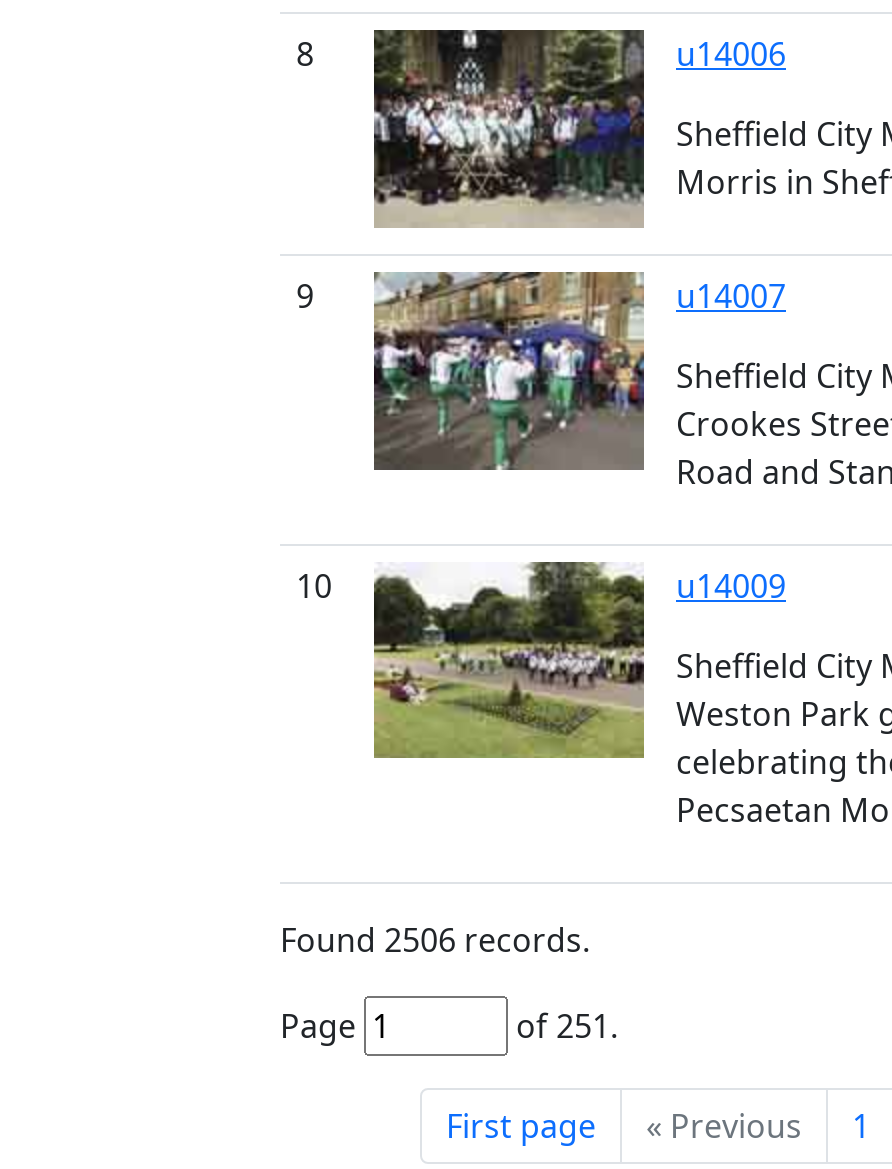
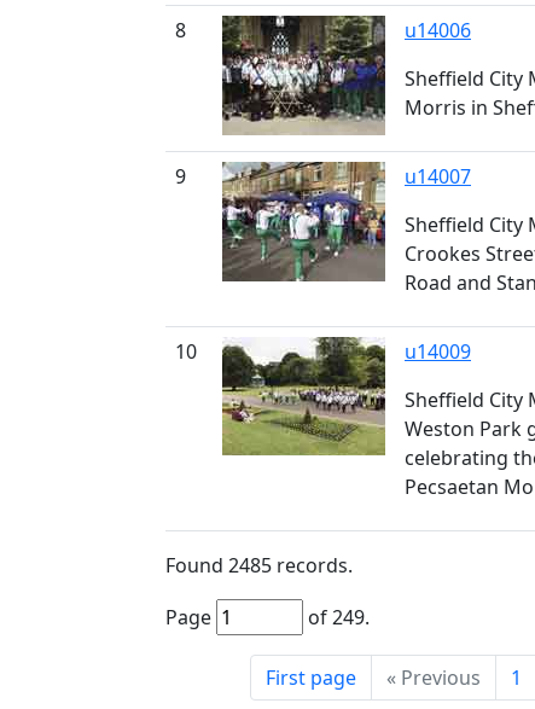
- Found 2506 records.
+ Found 2485 records.

- of 251.
+ of 249.
